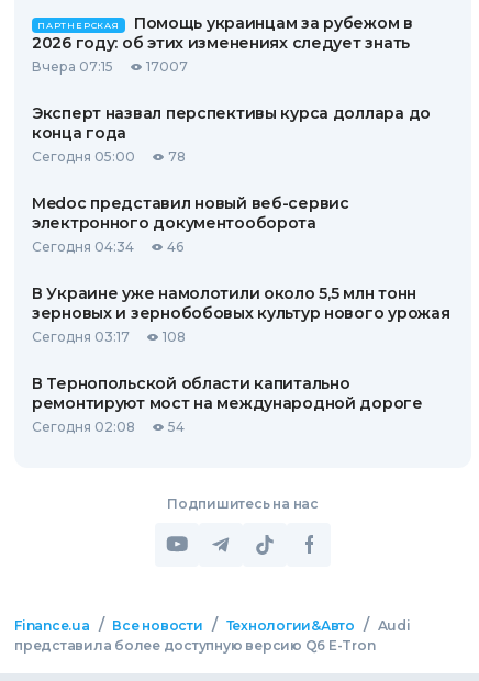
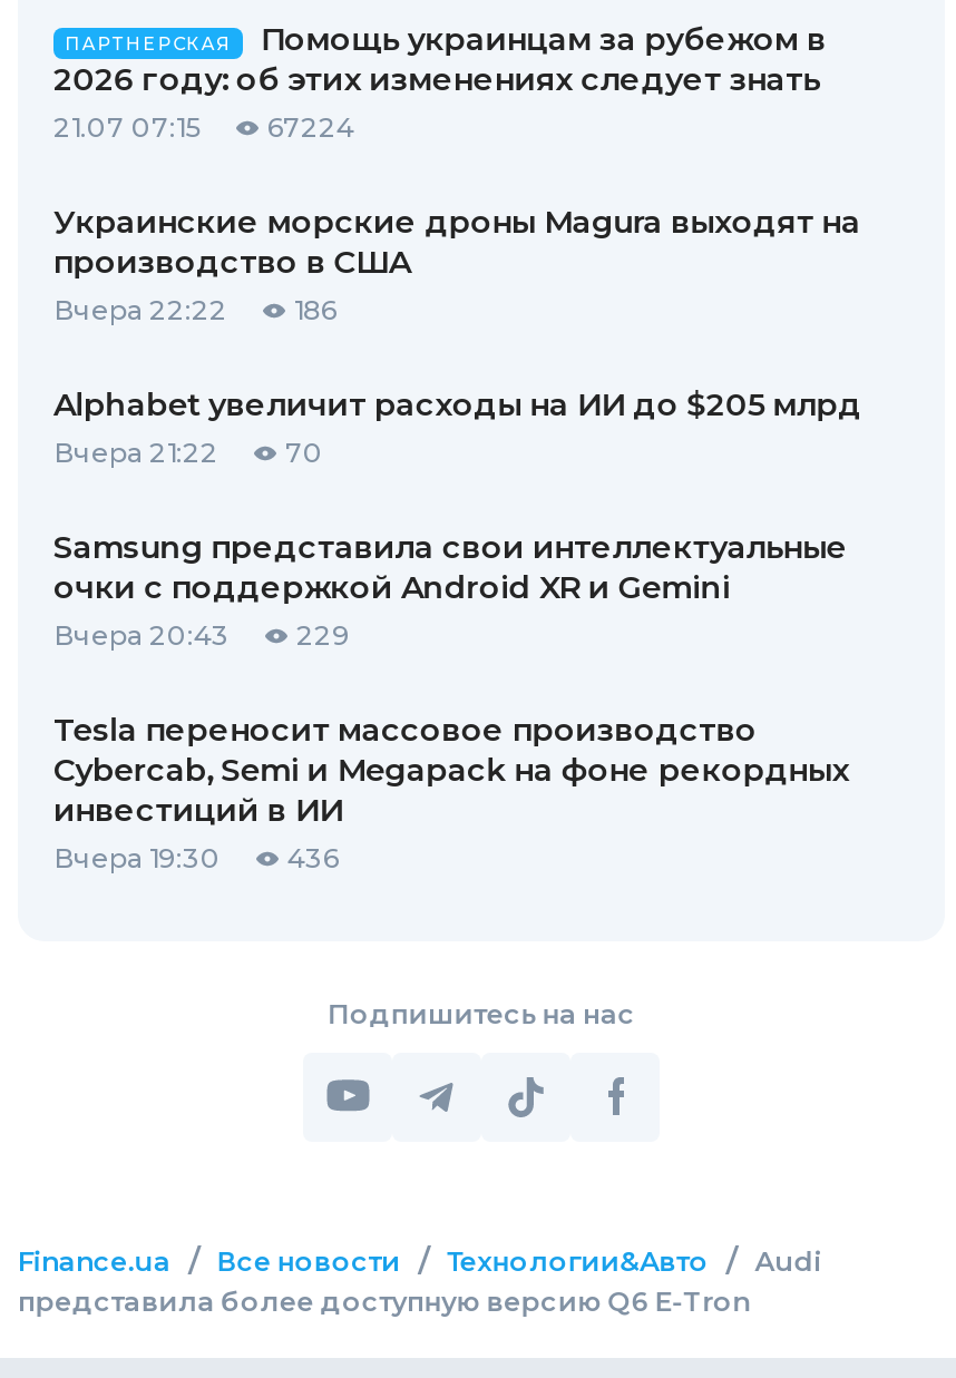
- Вчера 07:15
- 17007
+ 21.07 07:15
+ 67224

- Эксперт назвал перспективы курса доллара до
- конца года
- Сегодня 05:00
- 78
+ Украинские морские дроны Magura выходят на
+ производство в США
+ Вчера 22:22
+ 186

- Medoc представил новый веб-сервис
- электронного документооборота
- Сегодня 04:34
- 46
+ Alphabet увеличит расходы на ИИ до $205 млрд
+ Вчера 21:22
+ 70

- В Украине уже намолотили около 5,5 млн тонн
- зерновых и зернобобовых культур нового урожая
- Сегодня 03:17
- 108
+ Samsung представила свои интеллектуальные
+ очки с поддержкой Android XR и Gemini
+ Вчера 20:43
+ 229

- В Тернопольской области капитально
- ремонтируют мост на международной дороге
- Сегодня 02:08
- 54
+ Tesla переносит массовое производство
+ Cybercab, Semi и Megapack на фоне рекордных
+ инвестиций в ИИ
+ Вчера 19:30
+ 436
